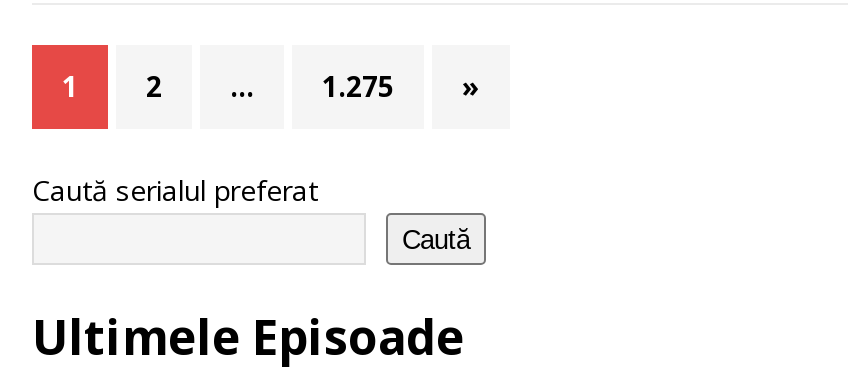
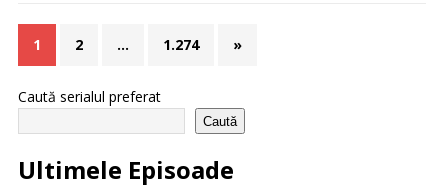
- 1.275
+ 1.274
